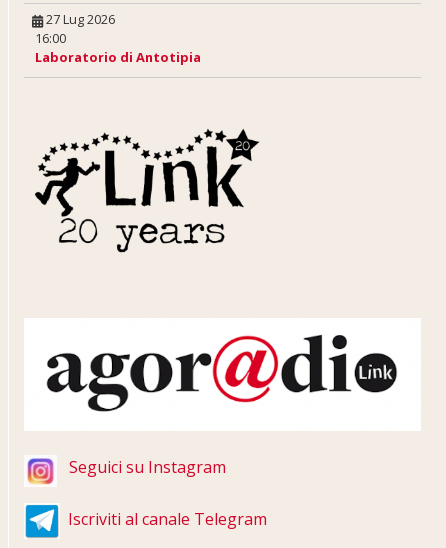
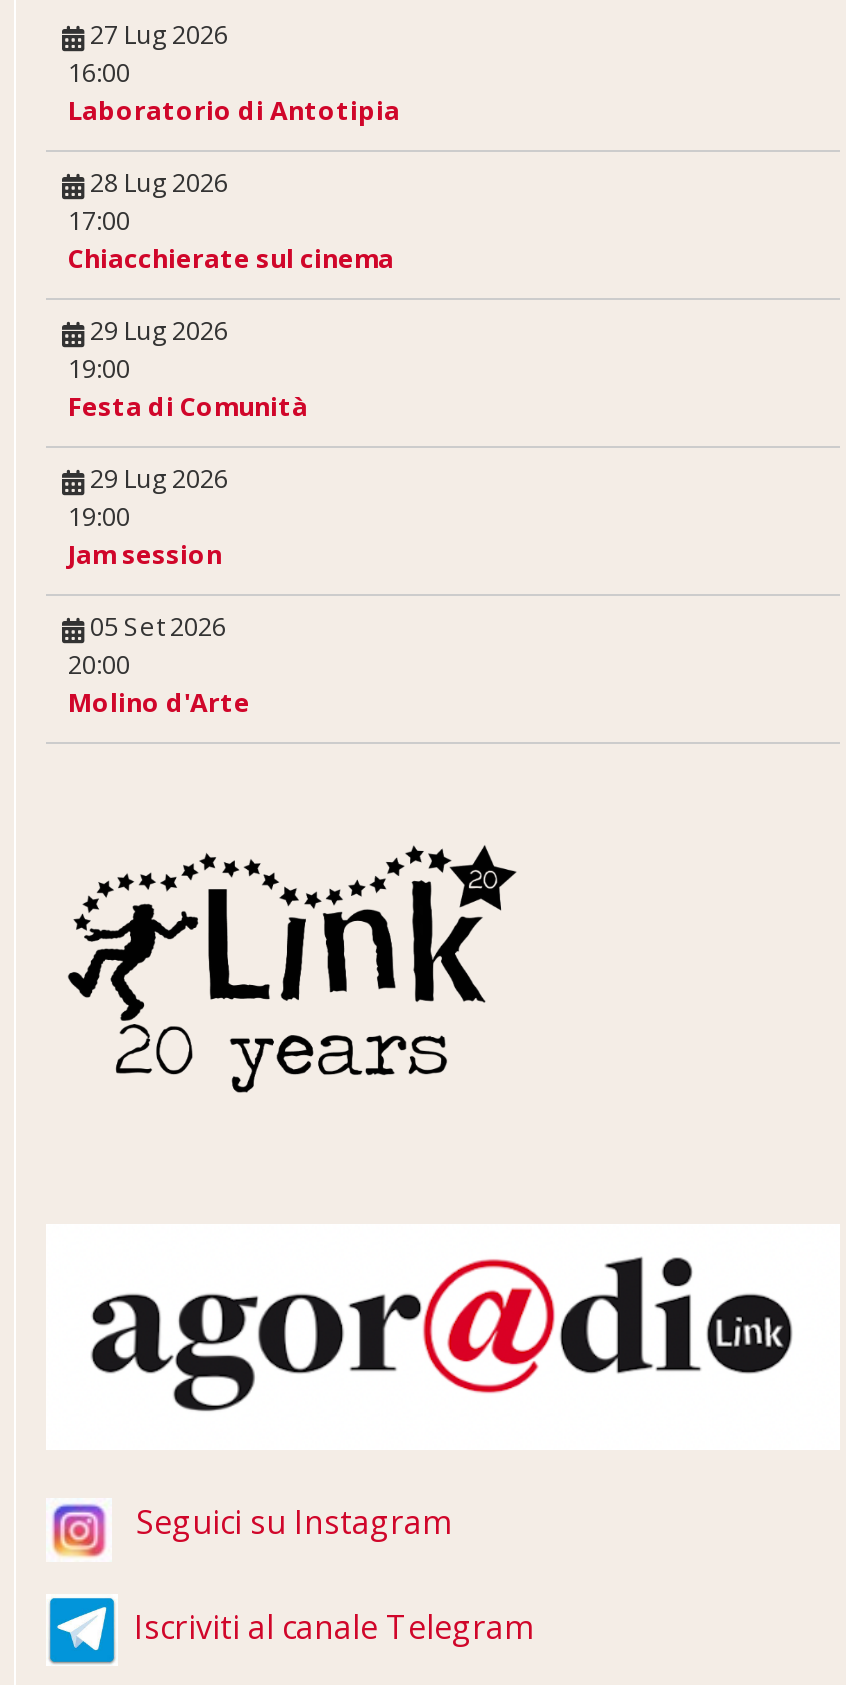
+ 28 Lug 2026
+ 17:00
+ Chiacchierate sul cinema
+ 29 Lug 2026
+ 19:00
+ Festa di Comunità
+ 29 Lug 2026
+ 19:00
+ Jam session
+ 05 Set 2026
+ 20:00
+ Molino d'Arte
